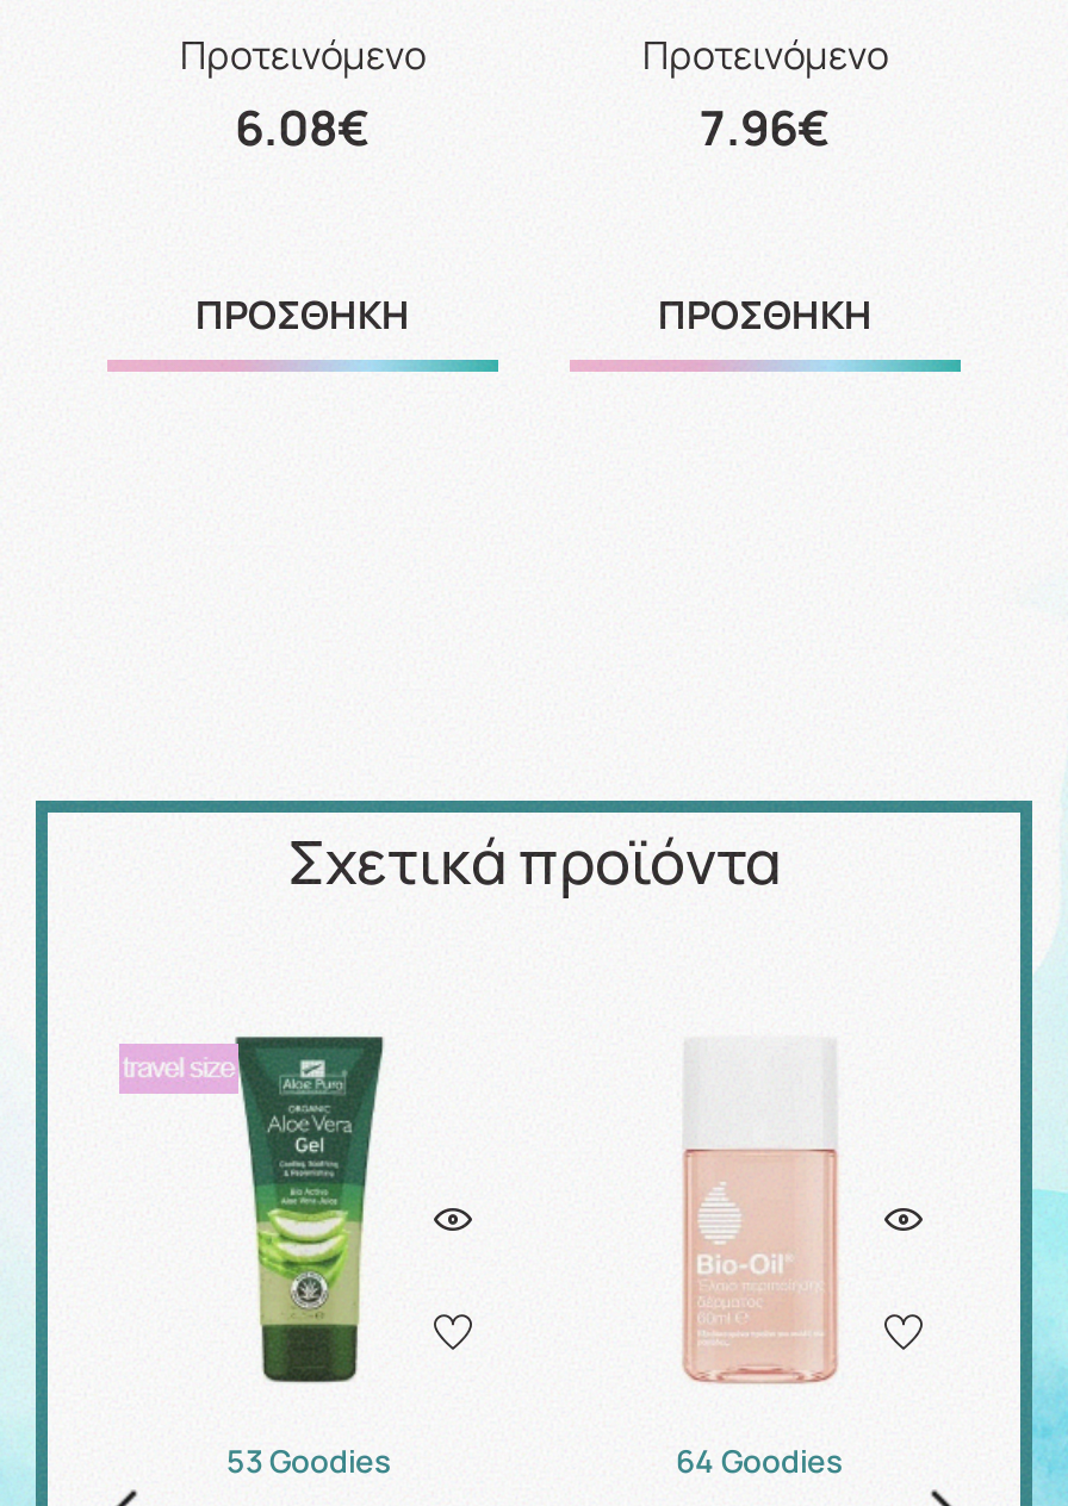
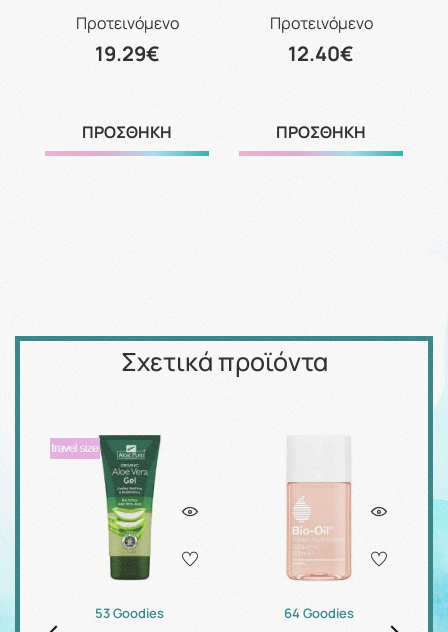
- 6.08€
+ 19.29€

- 7.96€
+ 12.40€
